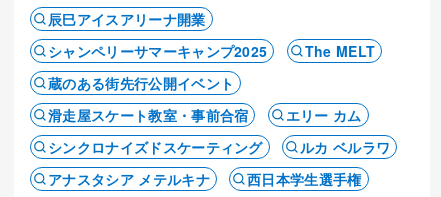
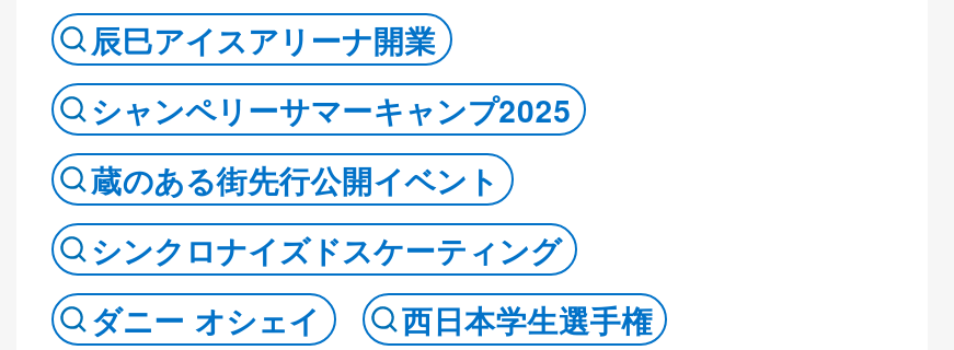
- The MELT

- 滑走屋スケート教室・事前合宿
- エリー カム

- ルカ ベルラワ
- アナスタシア メテルキナ
+ ダニー オシェイ
